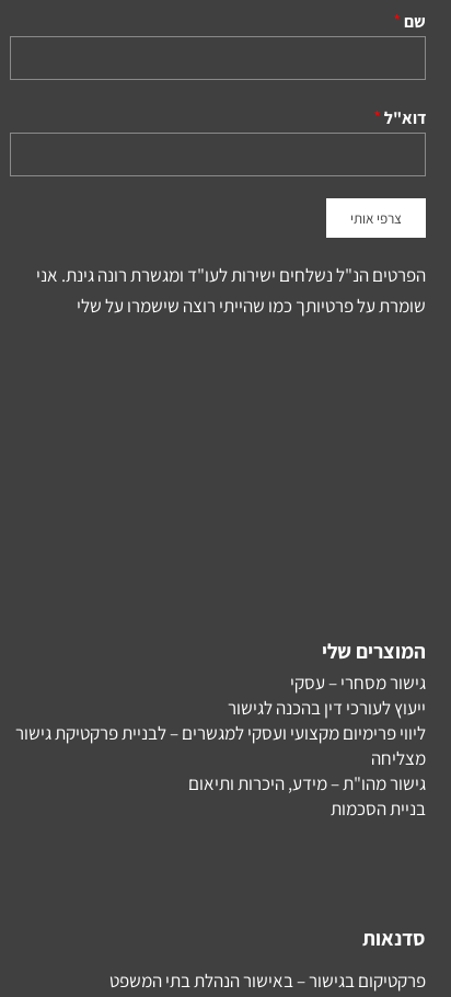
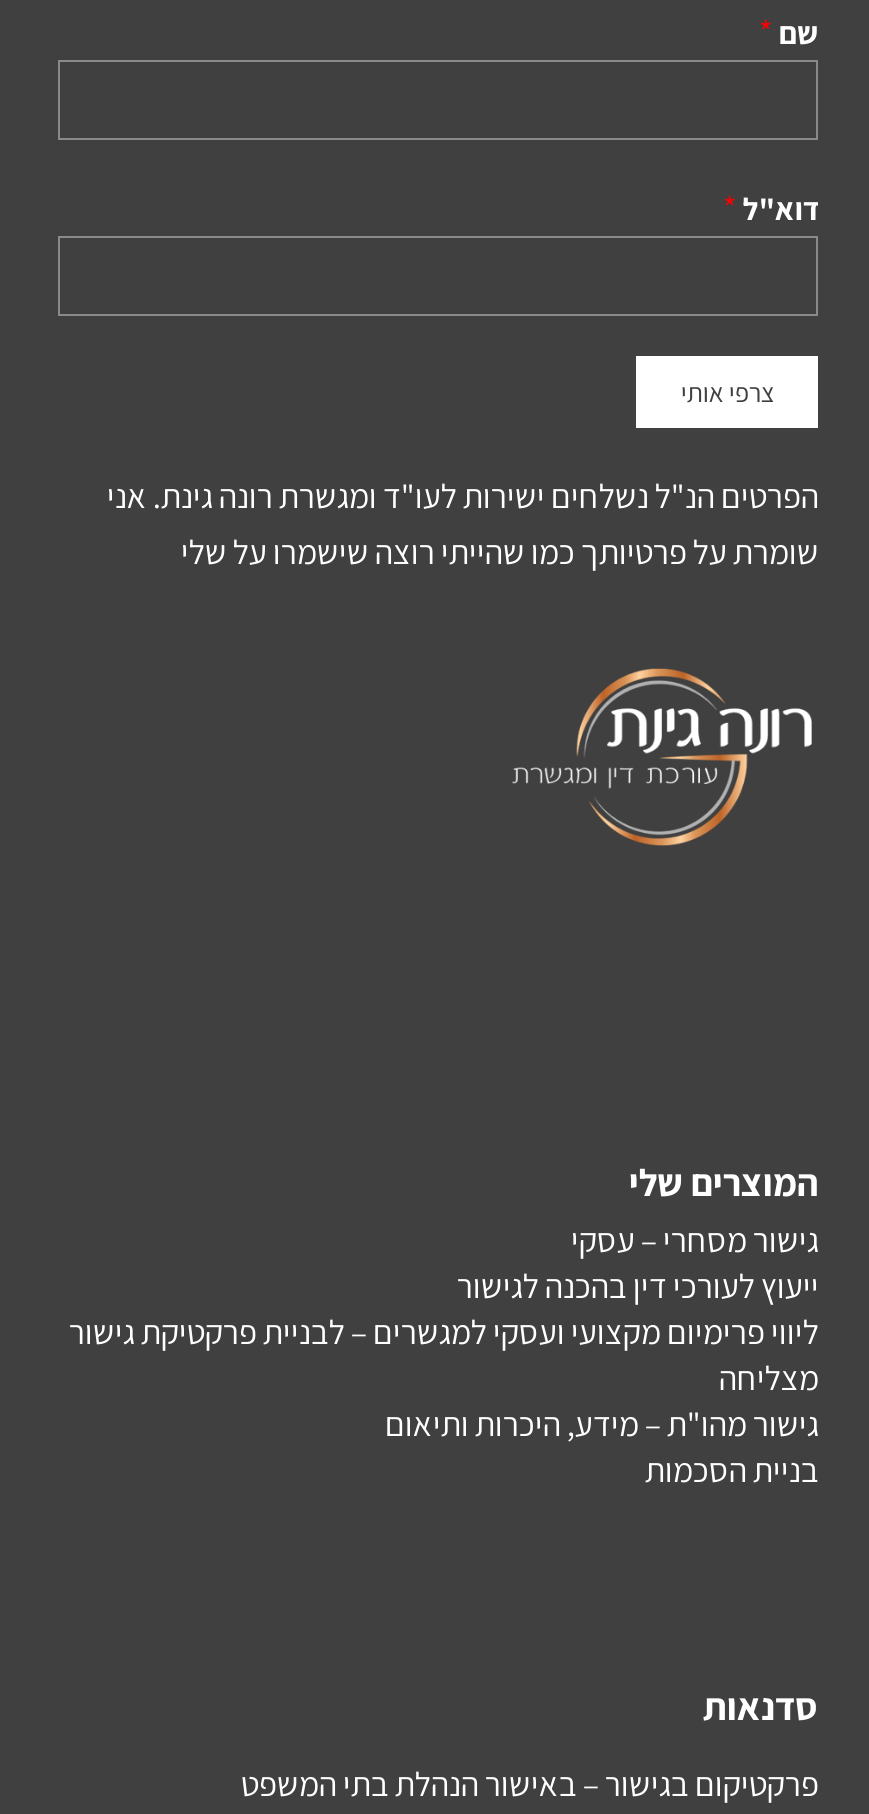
+ [image]
